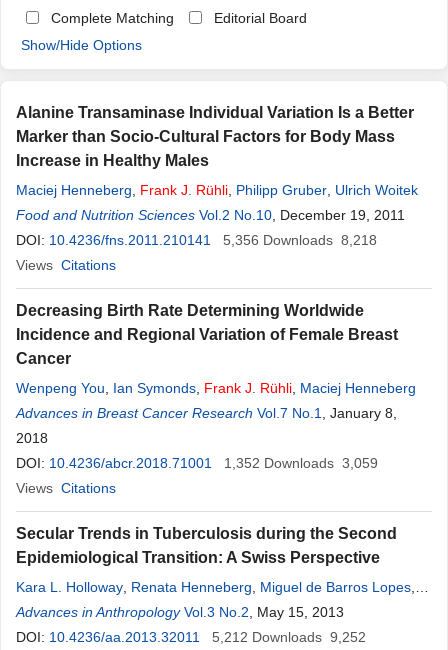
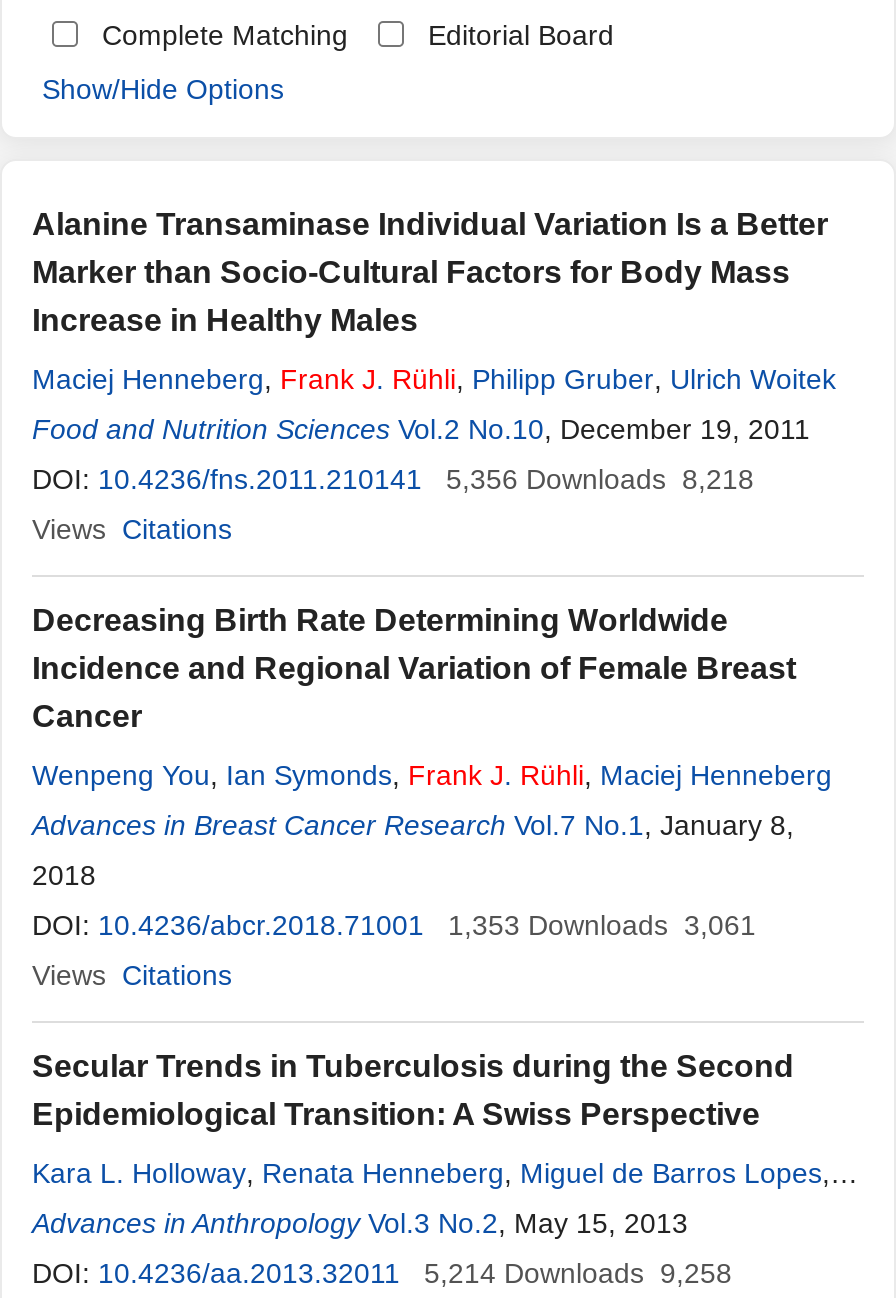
- DOI: 10.4236/abcr.2018.71001 1,352 Downloads 3,059
+ DOI: 10.4236/abcr.2018.71001 1,353 Downloads 3,061

- DOI: 10.4236/aa.2013.32011 5,212 Downloads 9,252
+ DOI: 10.4236/aa.2013.32011 5,214 Downloads 9,258
